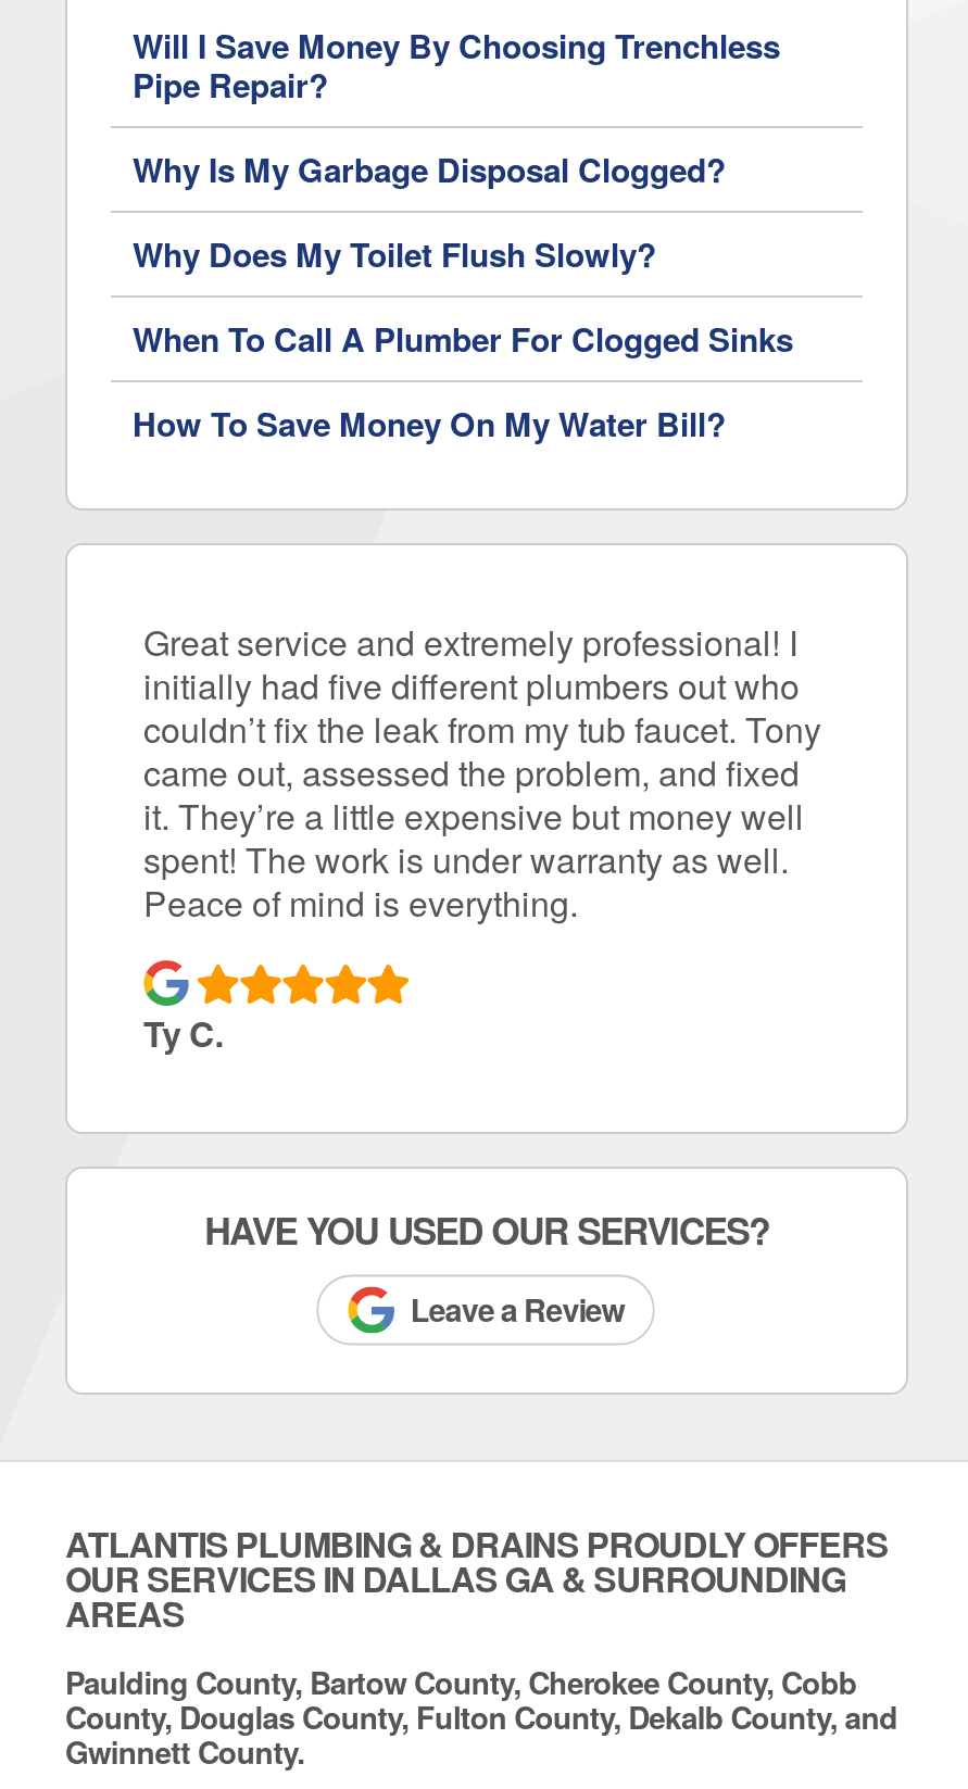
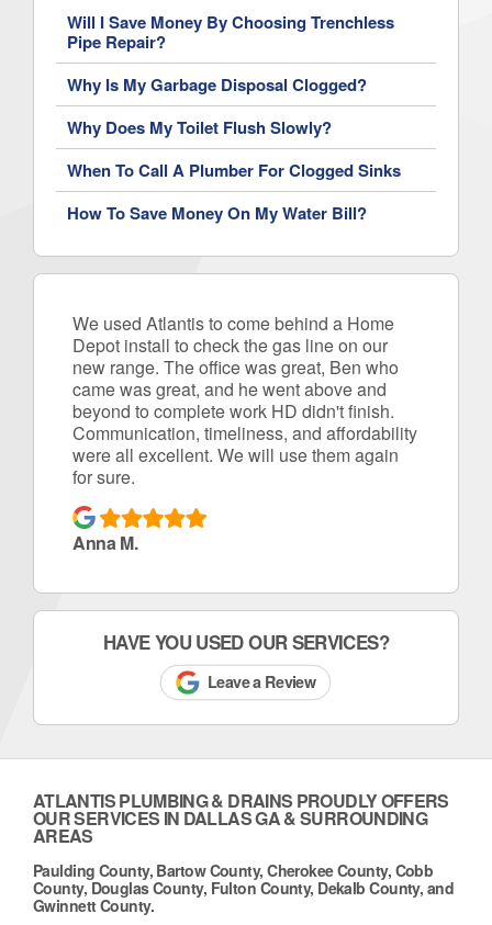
- Great service and extremely professional! I
- initially had five different plumbers out who
- couldn’t fix the leak from my tub faucet. Tony
- came out, assessed the problem, and fixed
- it. They’re a little expensive but money well
- spent! The work is under warranty as well.
- Peace of mind is everything.
+ We used Atlantis to come behind a Home
+ Depot install to check the gas line on our
+ new range. The office was great, Ben who
+ came was great, and he went above and
+ beyond to complete work HD didn't finish.
+ Communication, timeliness, and affordability
+ were all excellent. We will use them again
+ for sure.

- Ty C.
+ Anna M.
